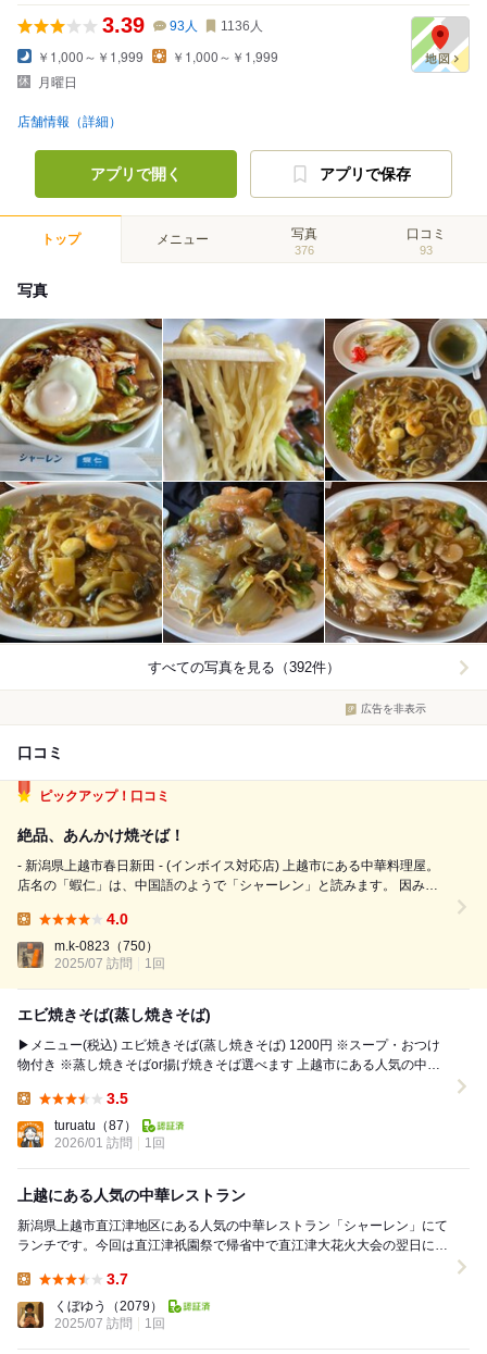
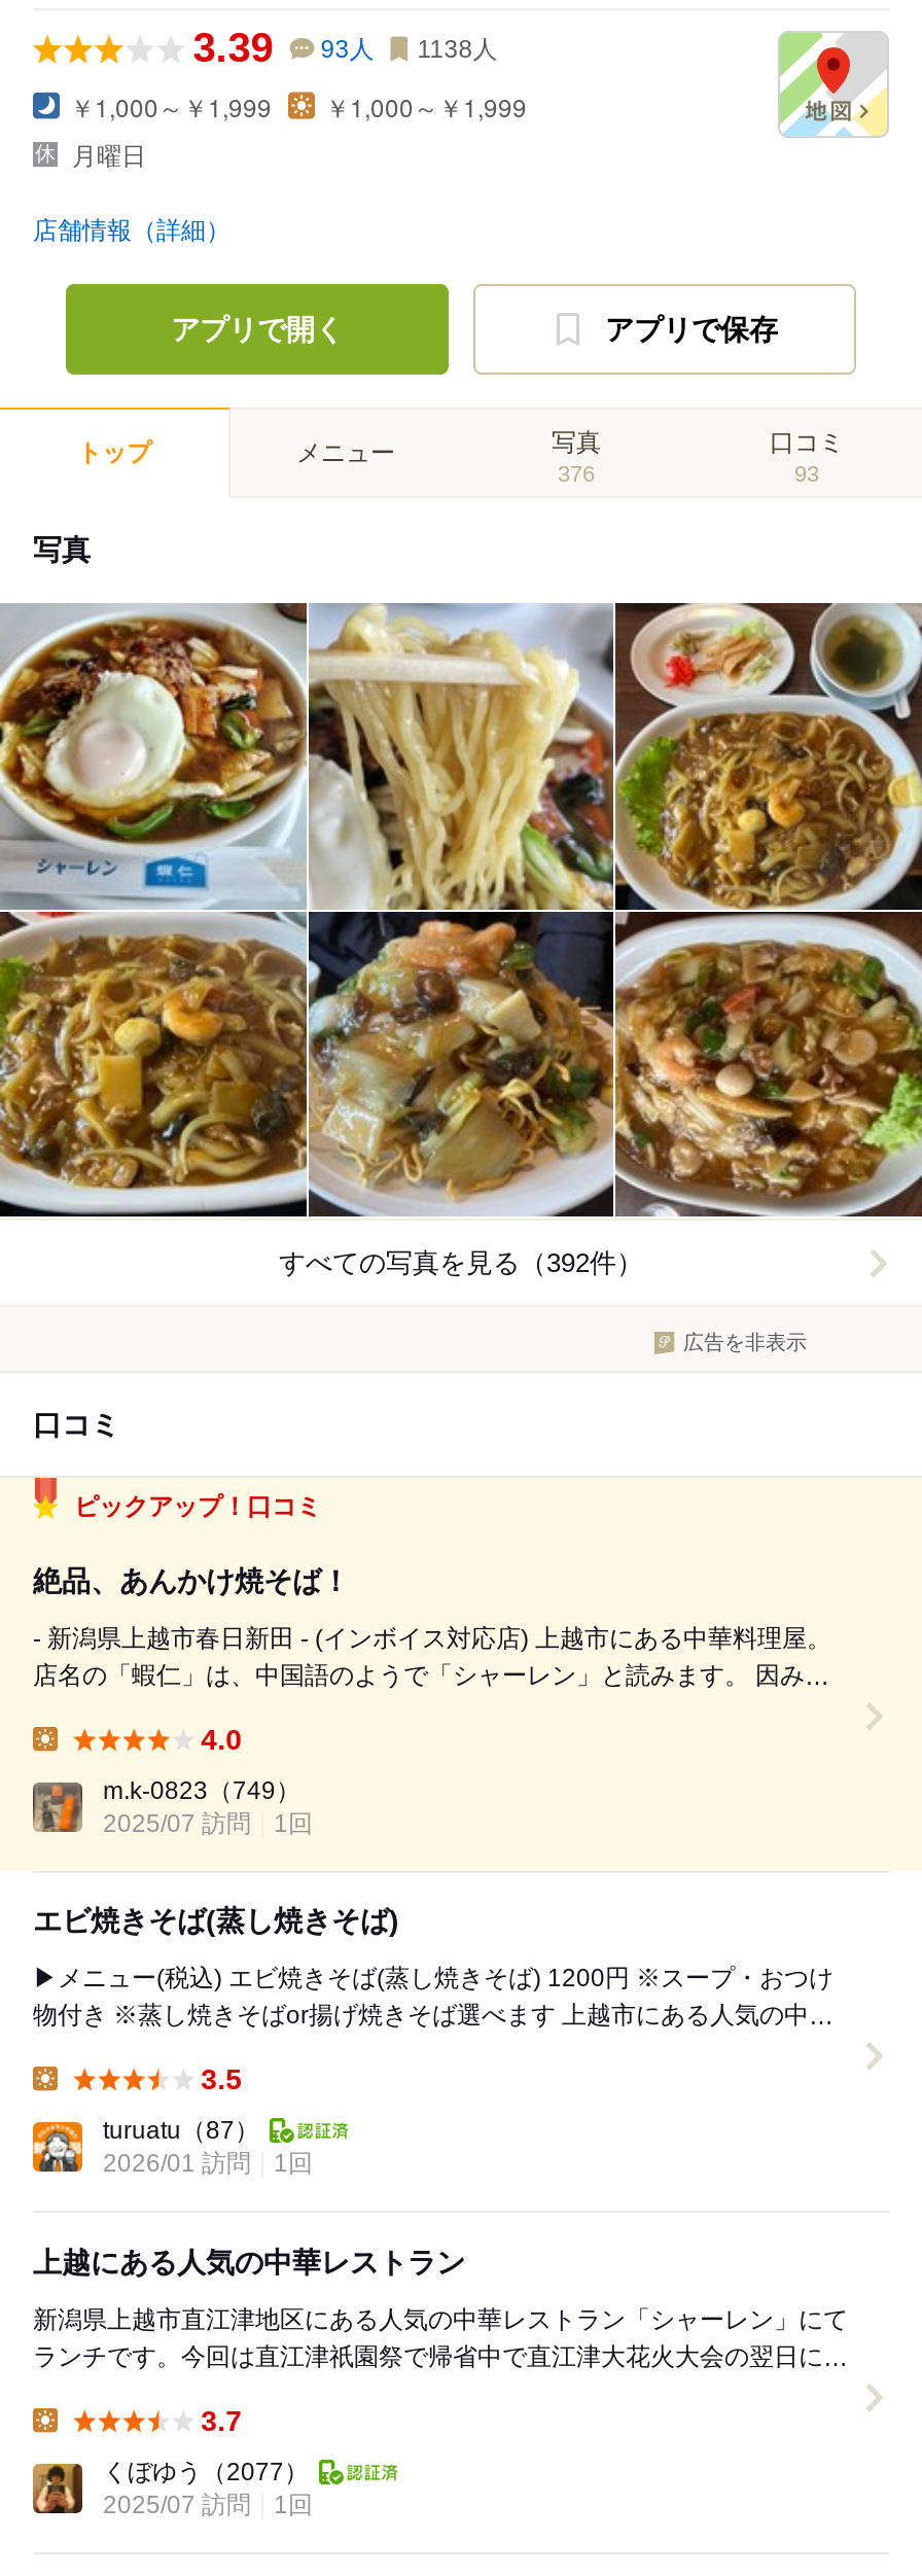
- 3.39 93人 1136人
+ 3.39 93人 1138人

- m.k-0823（750）
+ m.k-0823（749）

- くぼゆう（2079）
+ くぼゆう（2077）
